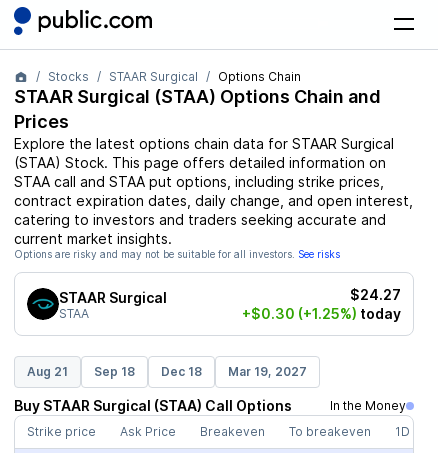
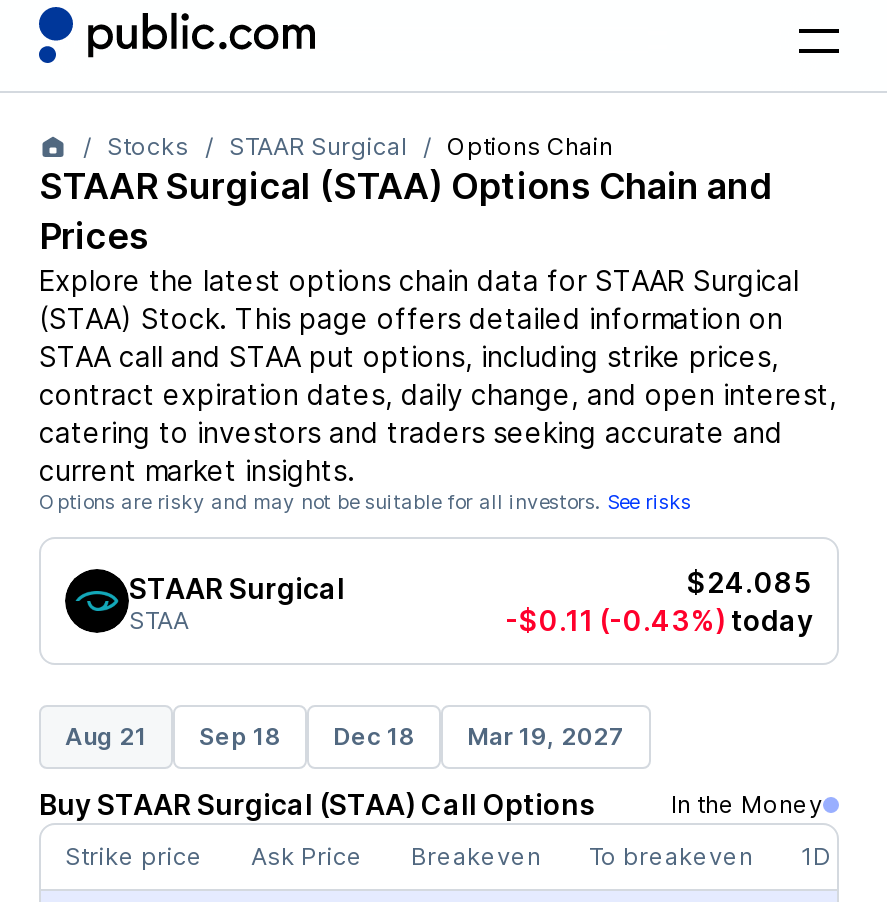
- $24.27
+ $24.085

- +$0.30 (+1.25%) today
+ -$0.11 (-0.43%) today
